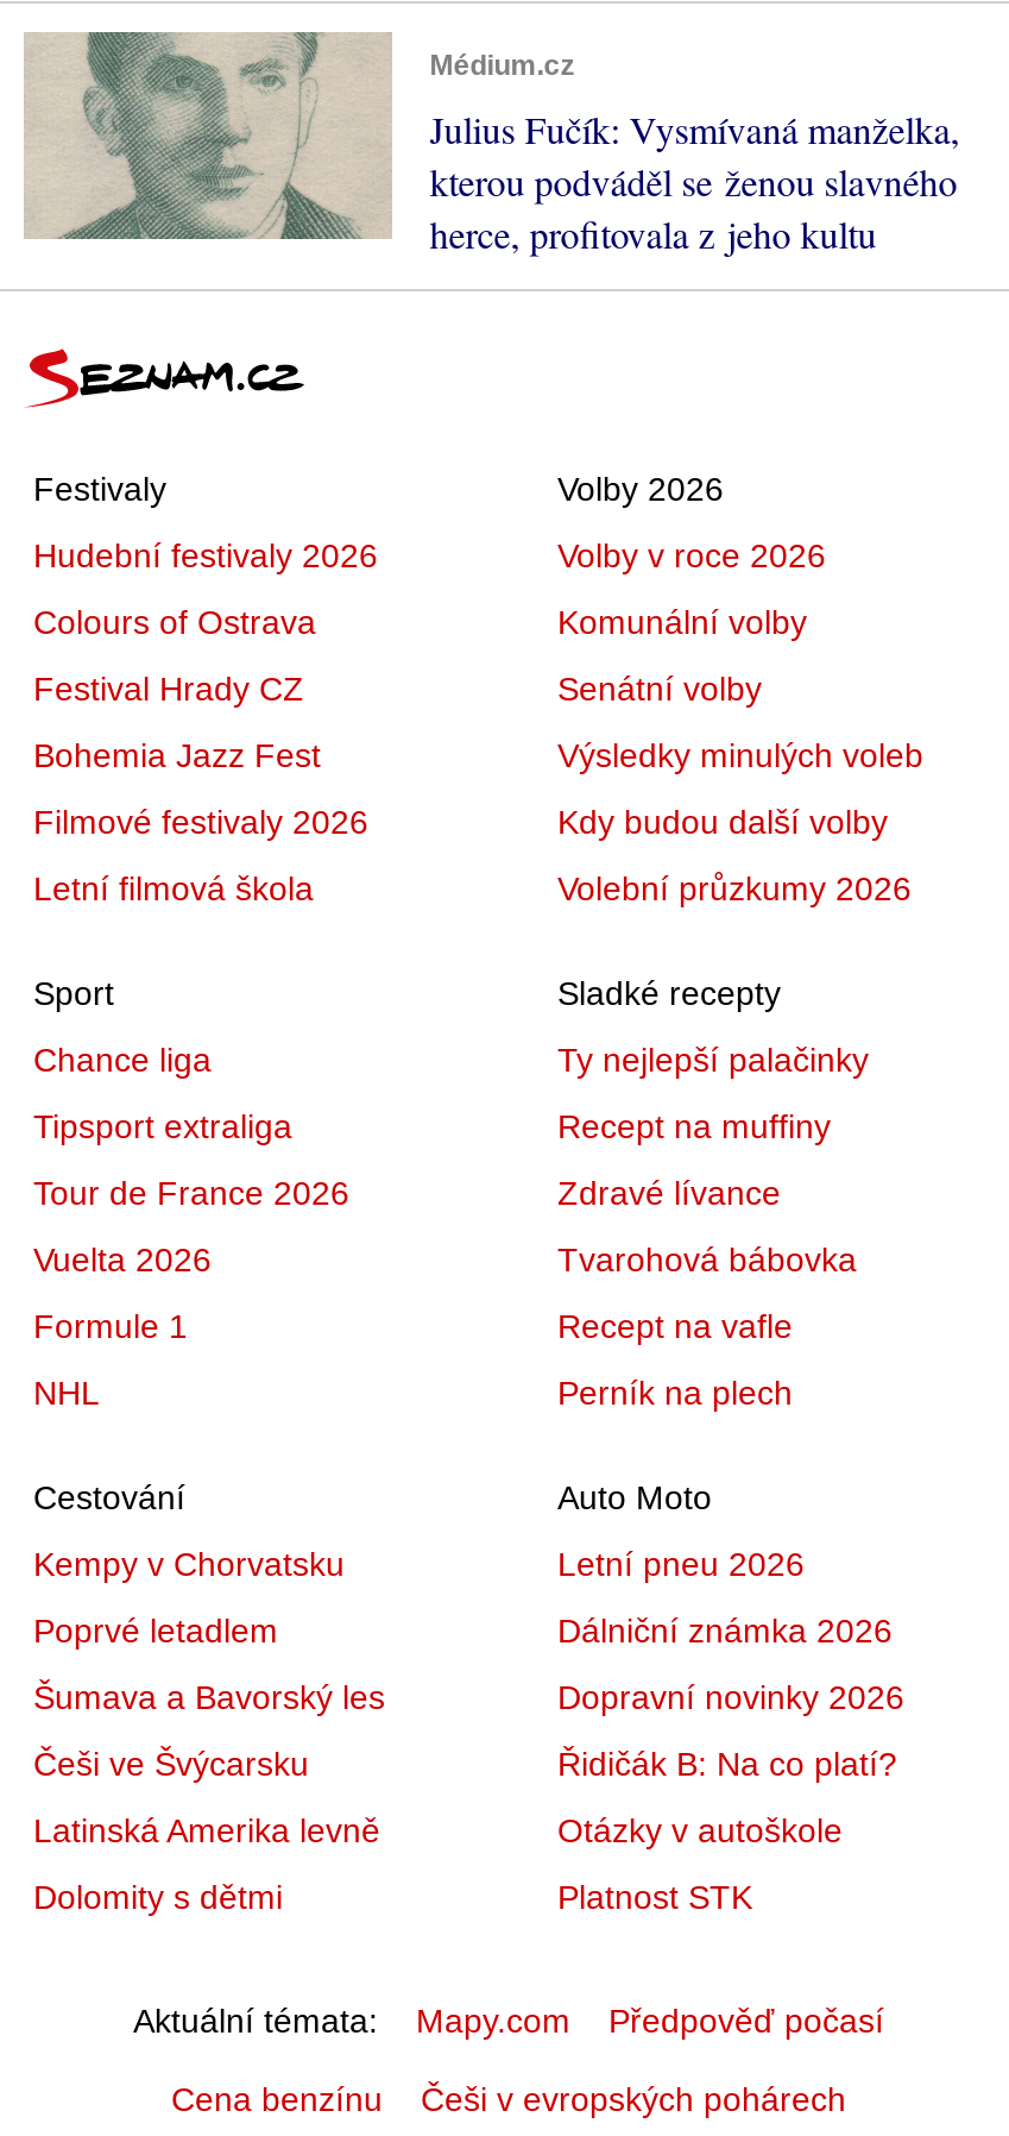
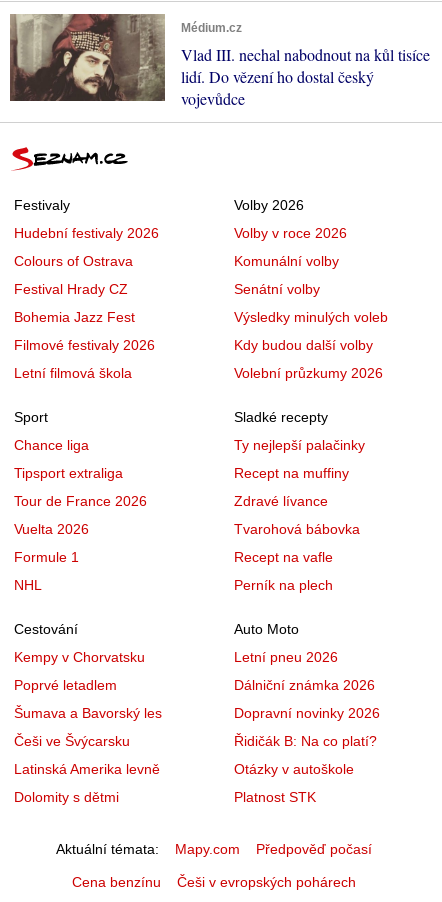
- [image]
- Julius Fučík: Vysmívaná manželka,
- kterou podváděl se ženou slavného
- herce, profitovala z jeho kultu
+ [image]
+ Vlad III. nechal nabodnout na kůl tisíce
+ lidí. Do vězení ho dostal český
+ vojevůdce
